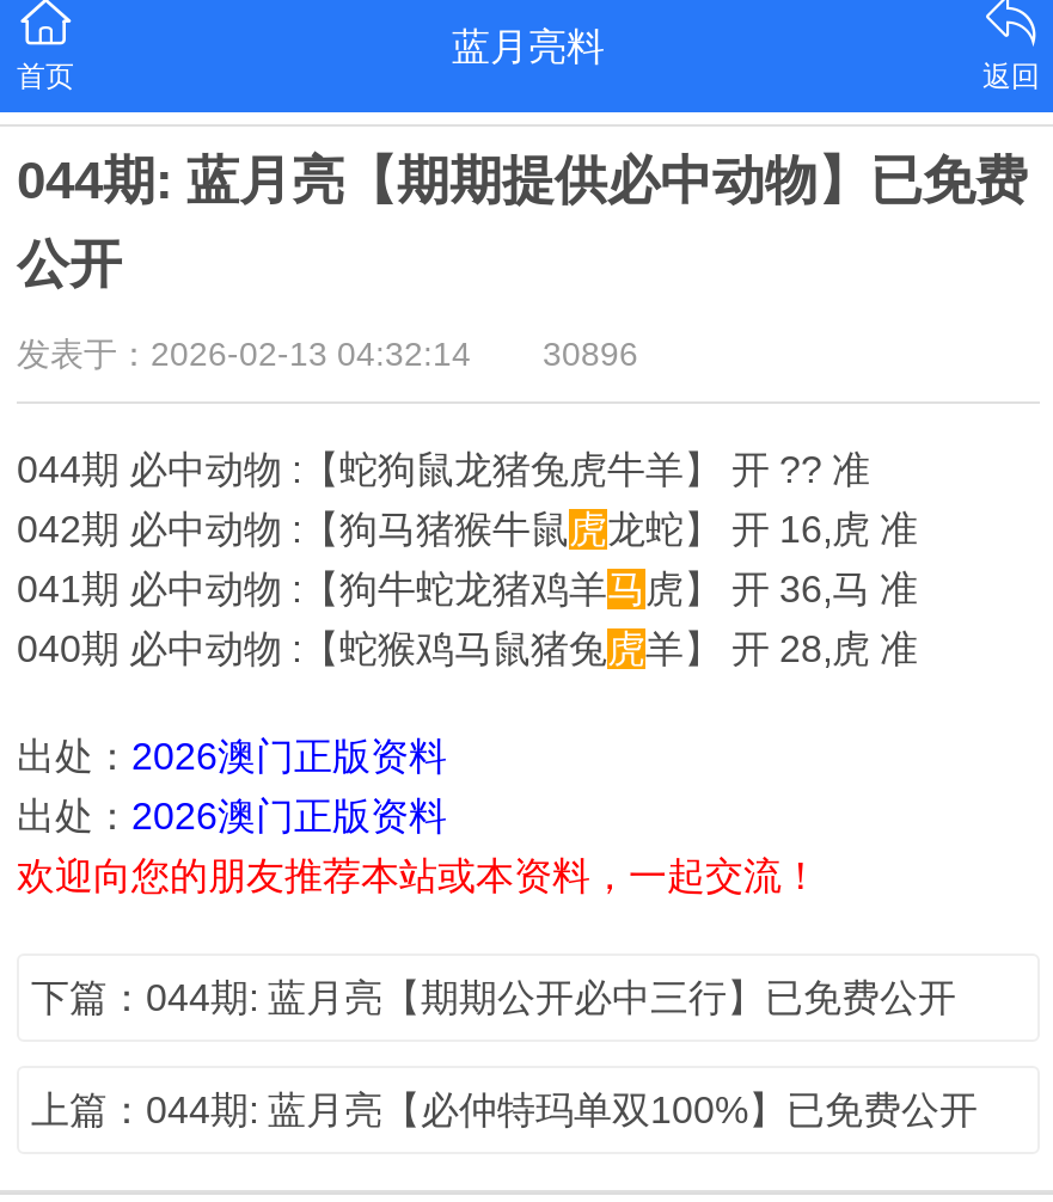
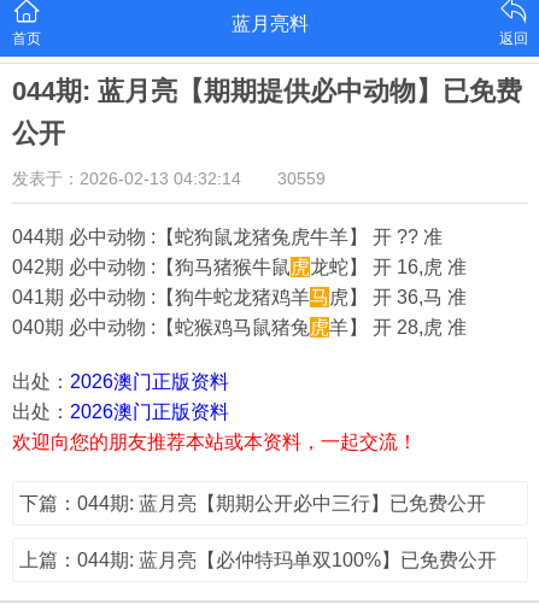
- 发表于：2026-02-13 04:32:14 30896
+ 发表于：2026-02-13 04:32:14 30559
